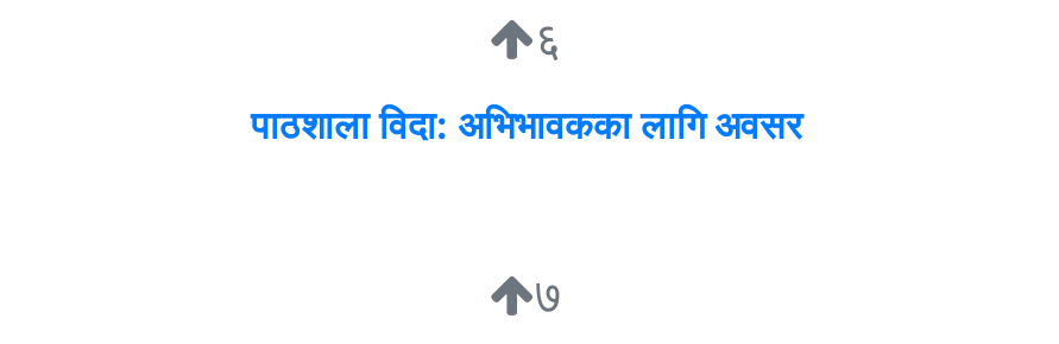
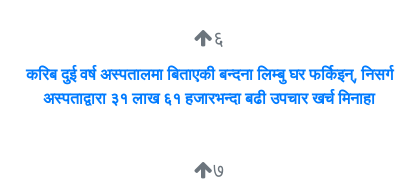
- पाठशाला विदा: अभिभावकका लागि अवसर
+ करिब दुई वर्ष अस्पतालमा बिताएकी बन्दना लिम्बु घर फर्किइन्, निसर्ग
+ अस्पताद्वारा ३१ लाख ६१ हजारभन्दा बढी उपचार खर्च मिनाहा
